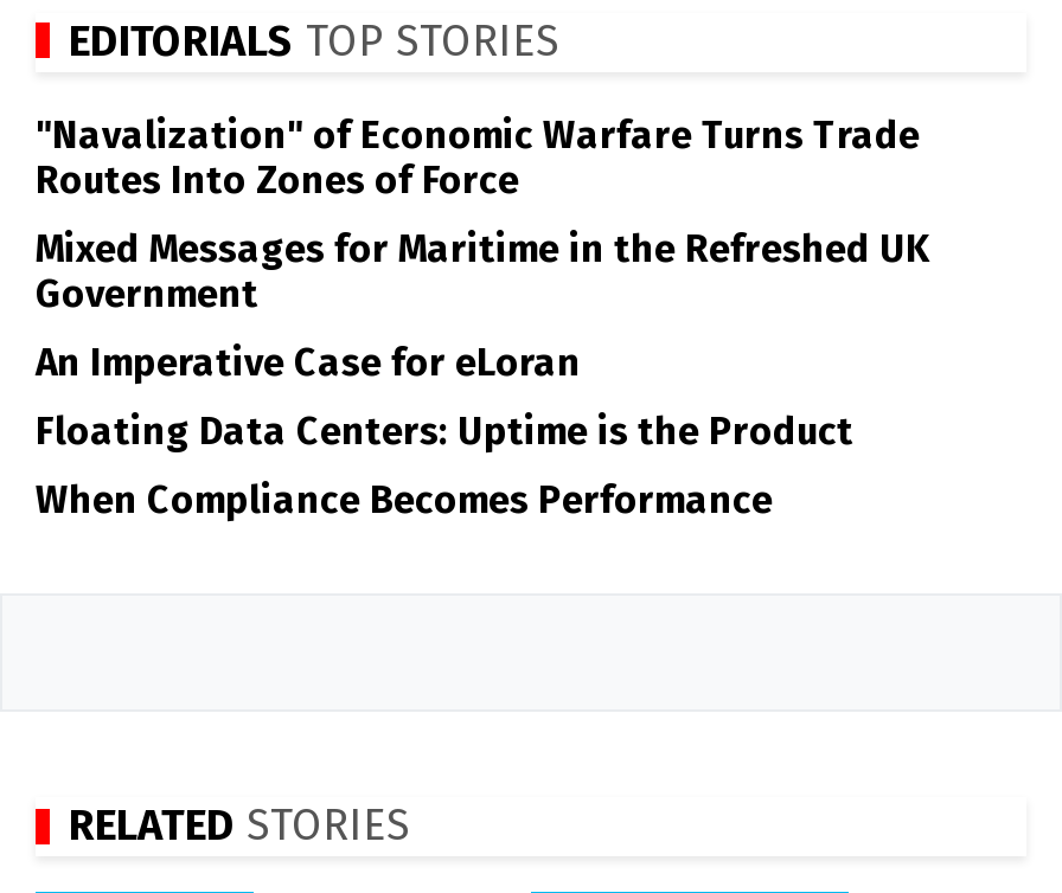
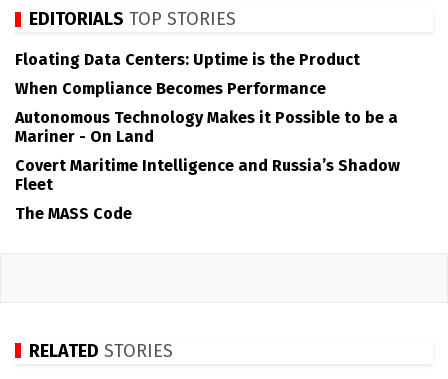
- "Navalization" of Economic Warfare Turns Trade
- Routes Into Zones of Force
- Mixed Messages for Maritime in the Refreshed UK
- Government
- An Imperative Case for eLoran

moved up: Floating Data Centers: Uptime is the Product | When Compliance Becomes Performance

+ Autonomous Technology Makes it Possible to be a
+ Mariner - On Land
+ Covert Maritime Intelligence and Russia’s Shadow
+ Fleet
+ The MASS Code
